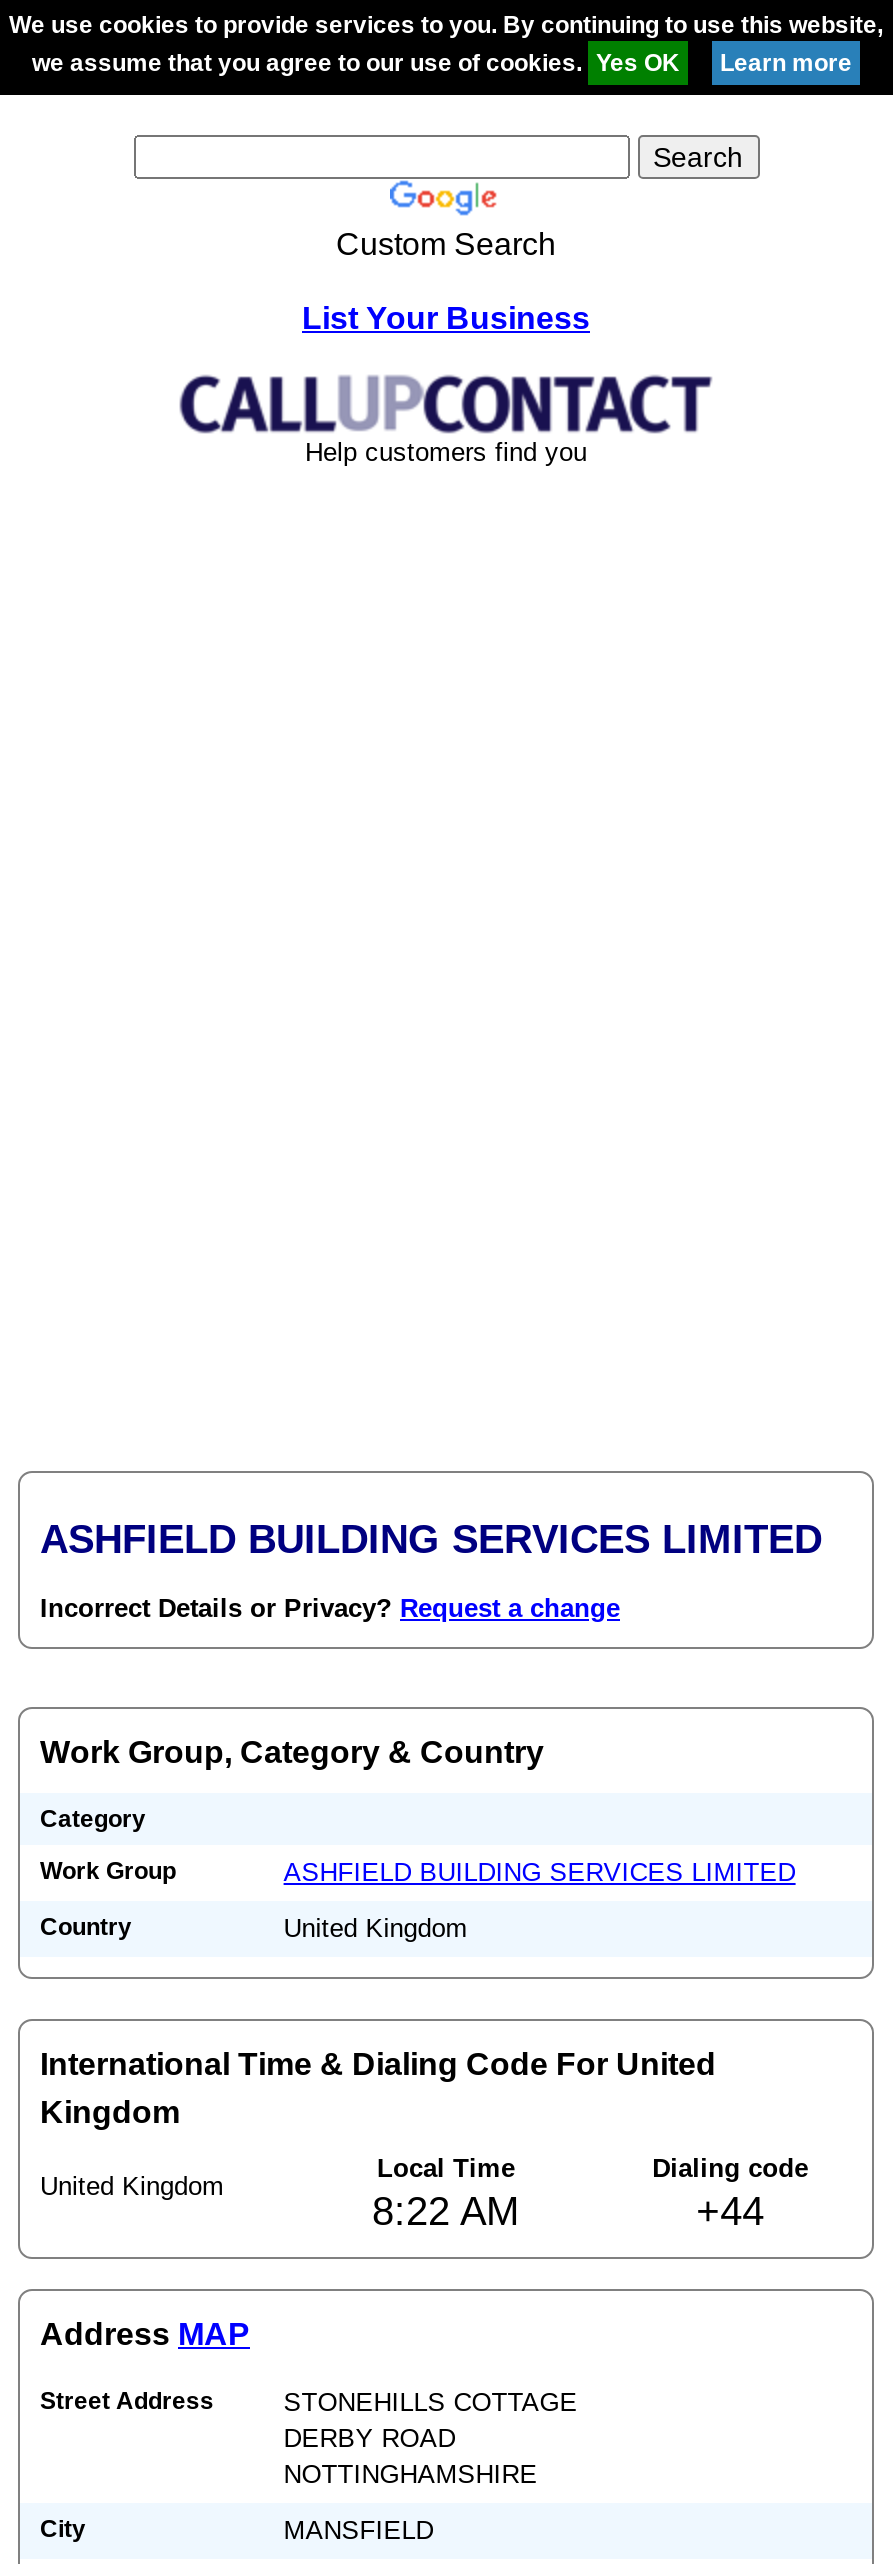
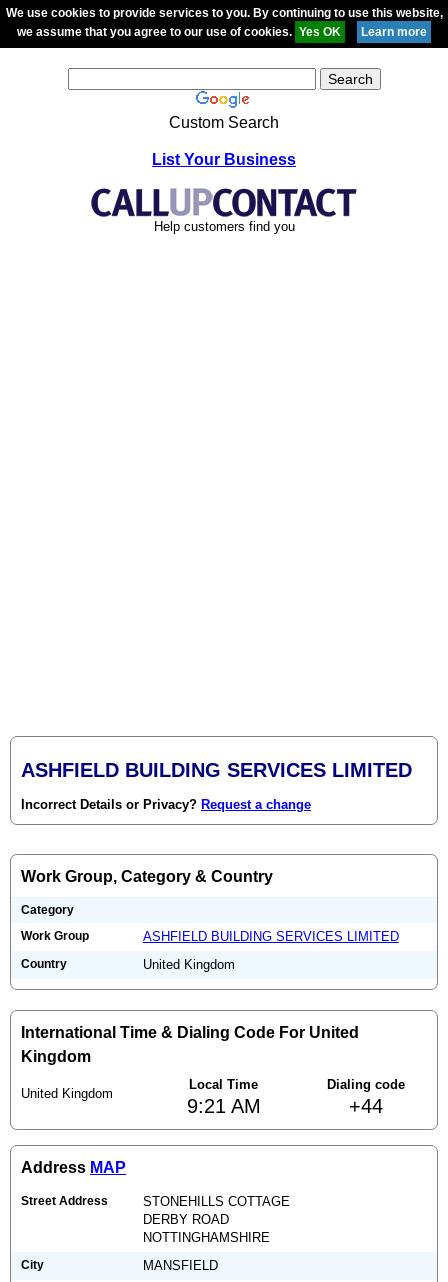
- 8:22 AM
+ 9:21 AM
